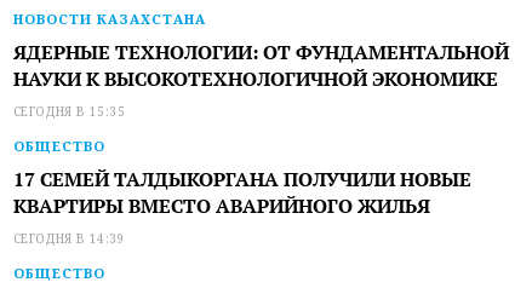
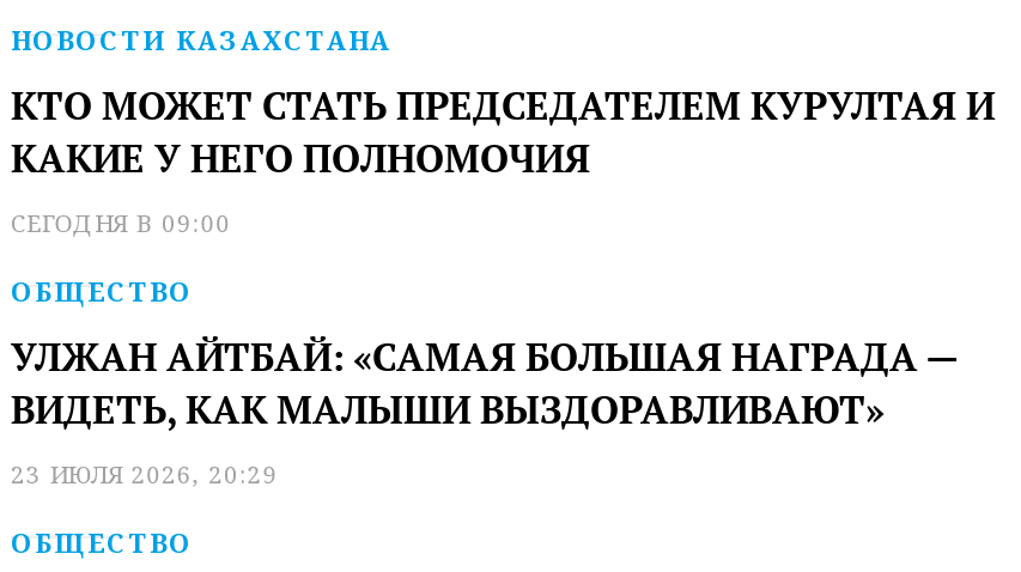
- ЯДЕРНЫЕ ТЕХНОЛОГИИ: ОТ ФУНДАМЕНТАЛЬНОЙ
- НАУКИ К ВЫСОКОТЕХНОЛОГИЧНОЙ ЭКОНОМИКЕ
- СЕГОДНЯ В 15:35
+ КТО МОЖЕТ СТАТЬ ПРЕДСЕДАТЕЛЕМ КУРУЛТАЯ И
+ КАКИЕ У НЕГО ПОЛНОМОЧИЯ
+ СЕГОДНЯ В 09:00

- 17 СЕМЕЙ ТАЛДЫКОРГАНА ПОЛУЧИЛИ НОВЫЕ
- КВАРТИРЫ ВМЕСТО АВАРИЙНОГО ЖИЛЬЯ
- СЕГОДНЯ В 14:39
+ УЛЖАН АЙТБАЙ: «САМАЯ БОЛЬШАЯ НАГРАДА —
+ ВИДЕТЬ, КАК МАЛЫШИ ВЫЗДОРАВЛИВАЮТ»
+ 23 ИЮЛЯ 2026, 20:29
